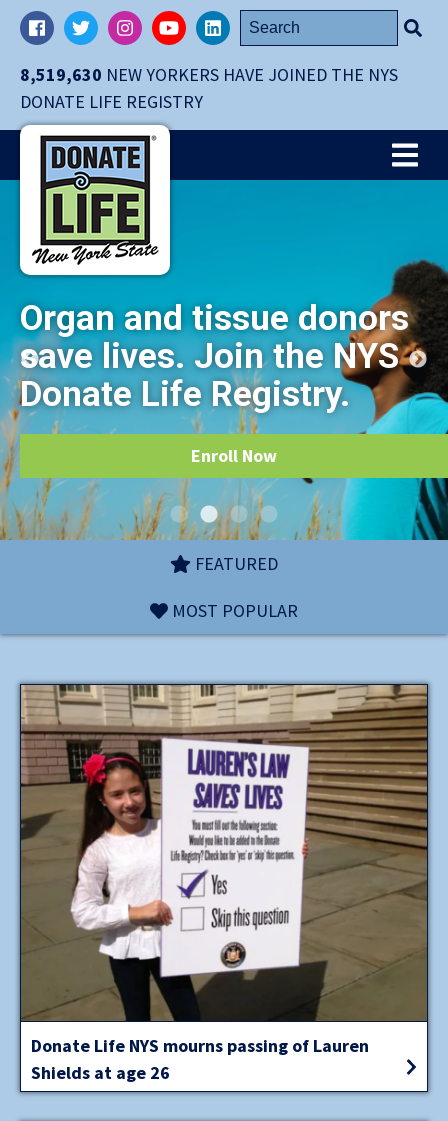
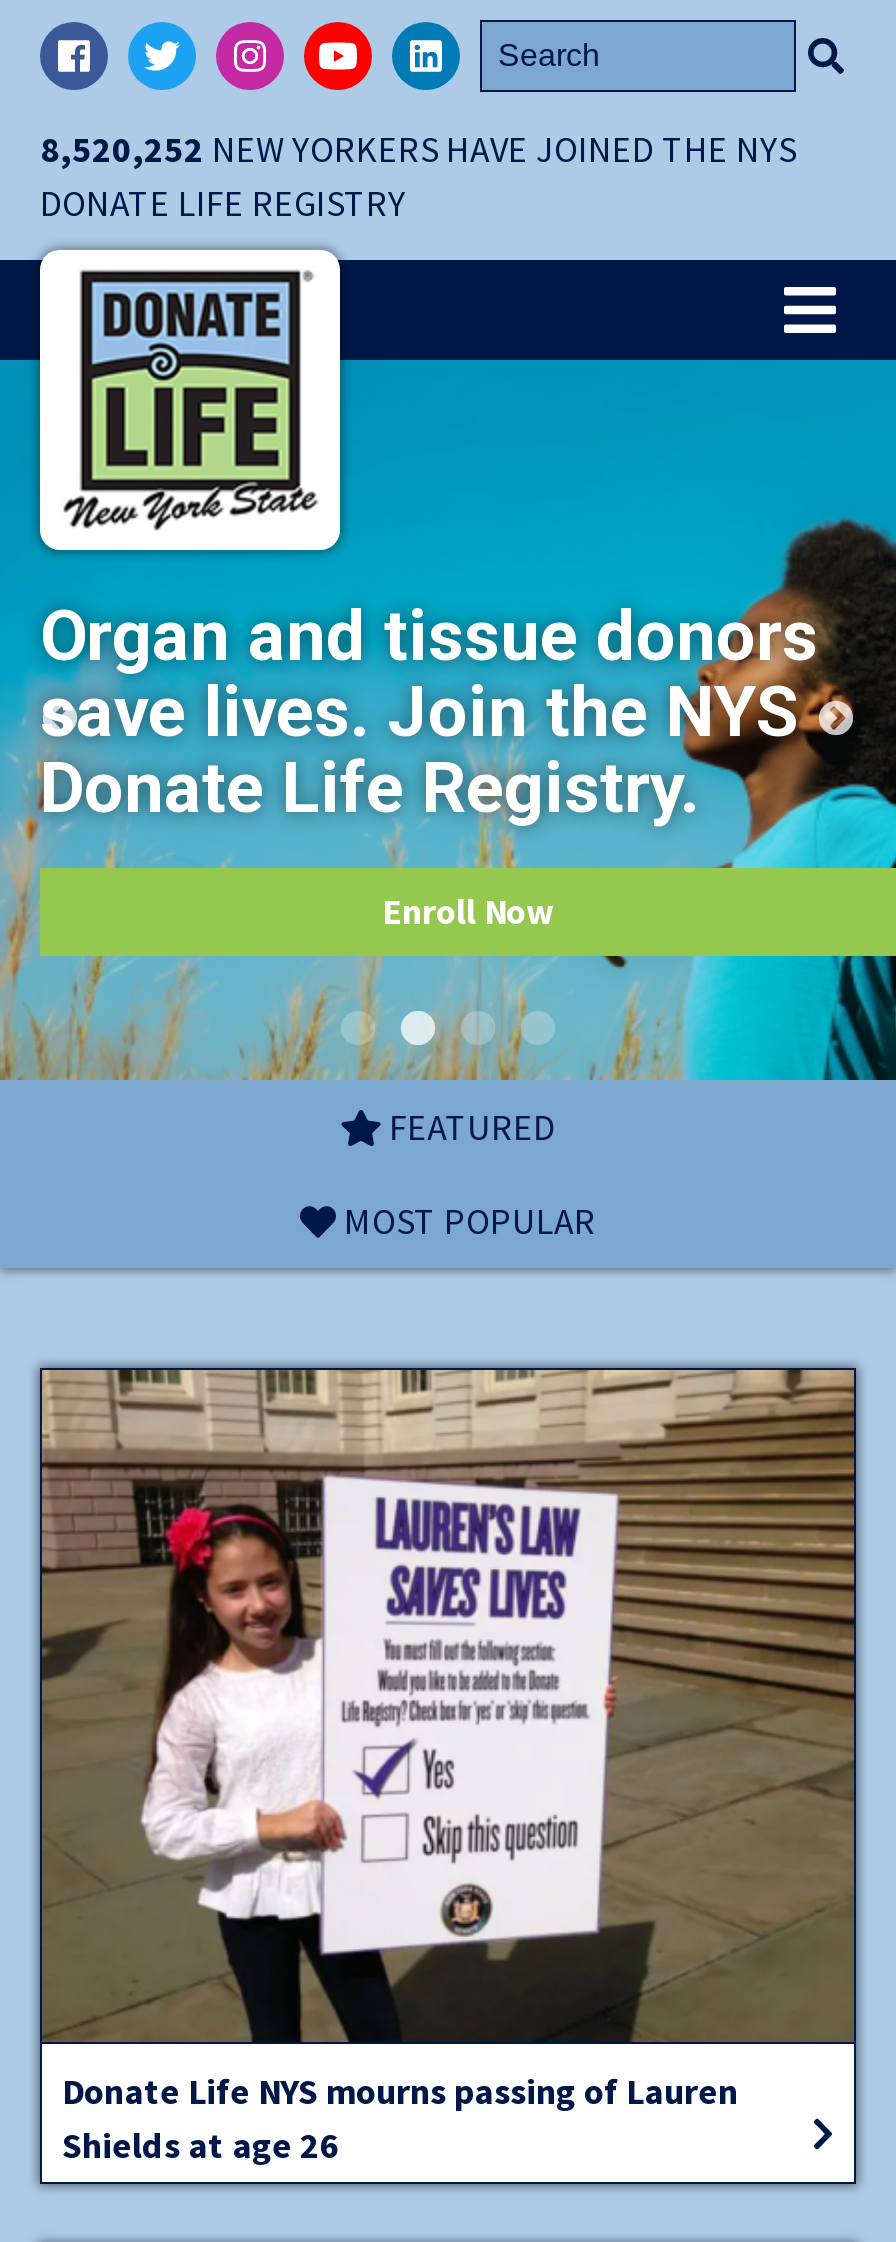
- 8,519,630 NEW YORKERS HAVE JOINED THE NYS
+ 8,520,252 NEW YORKERS HAVE JOINED THE NYS
